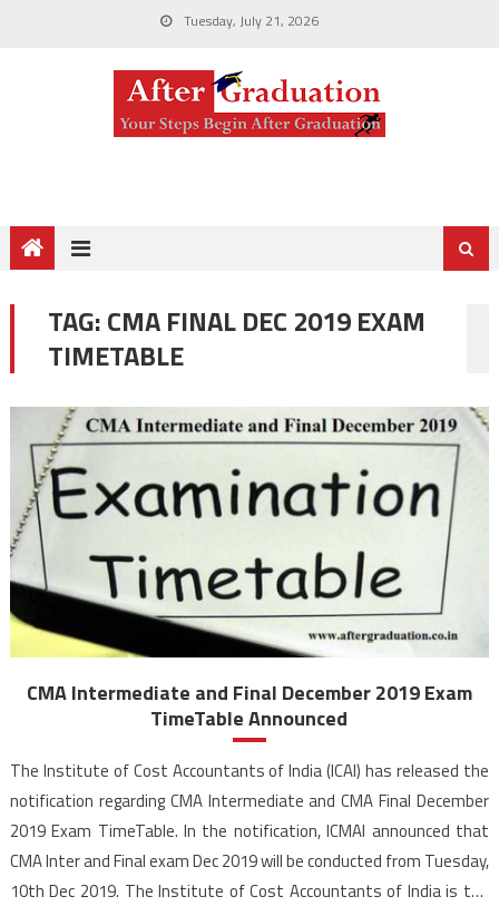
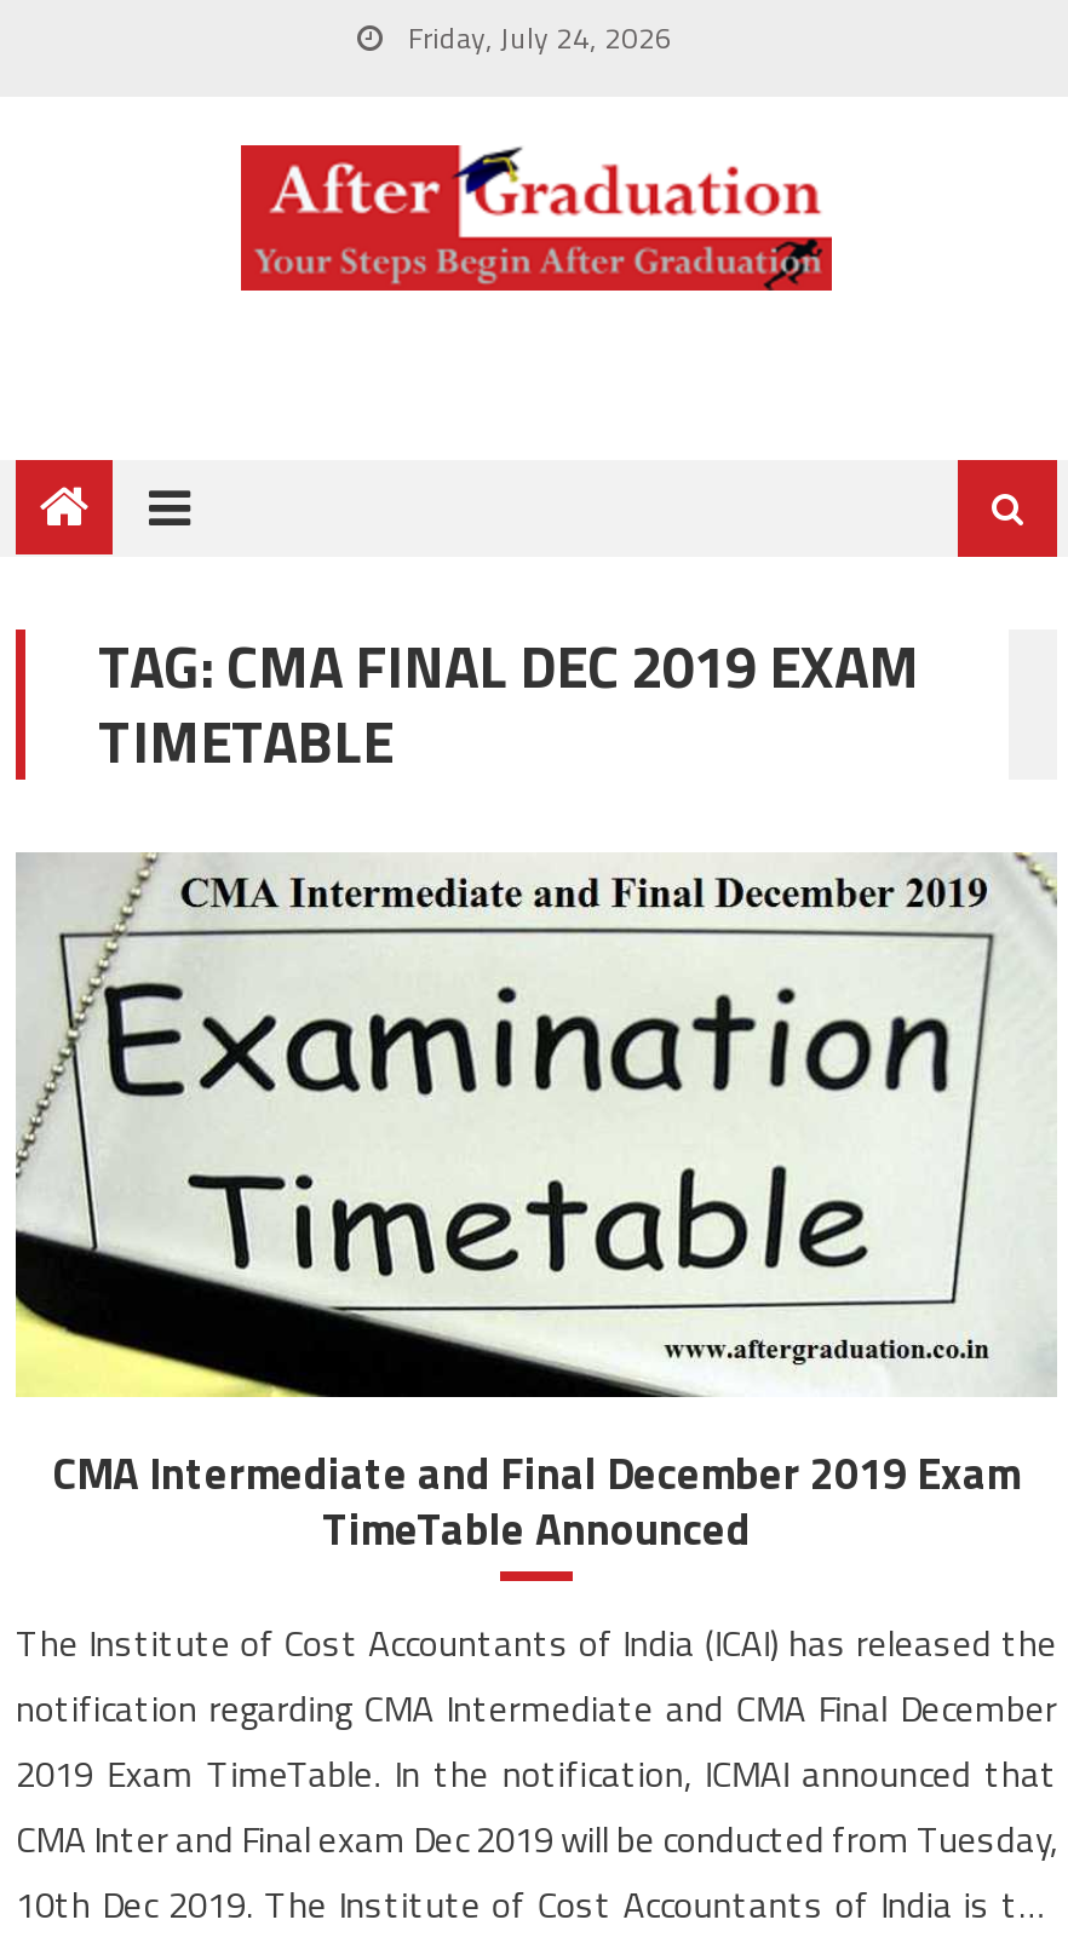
- Tuesday, July 21, 2026
+ Friday, July 24, 2026
